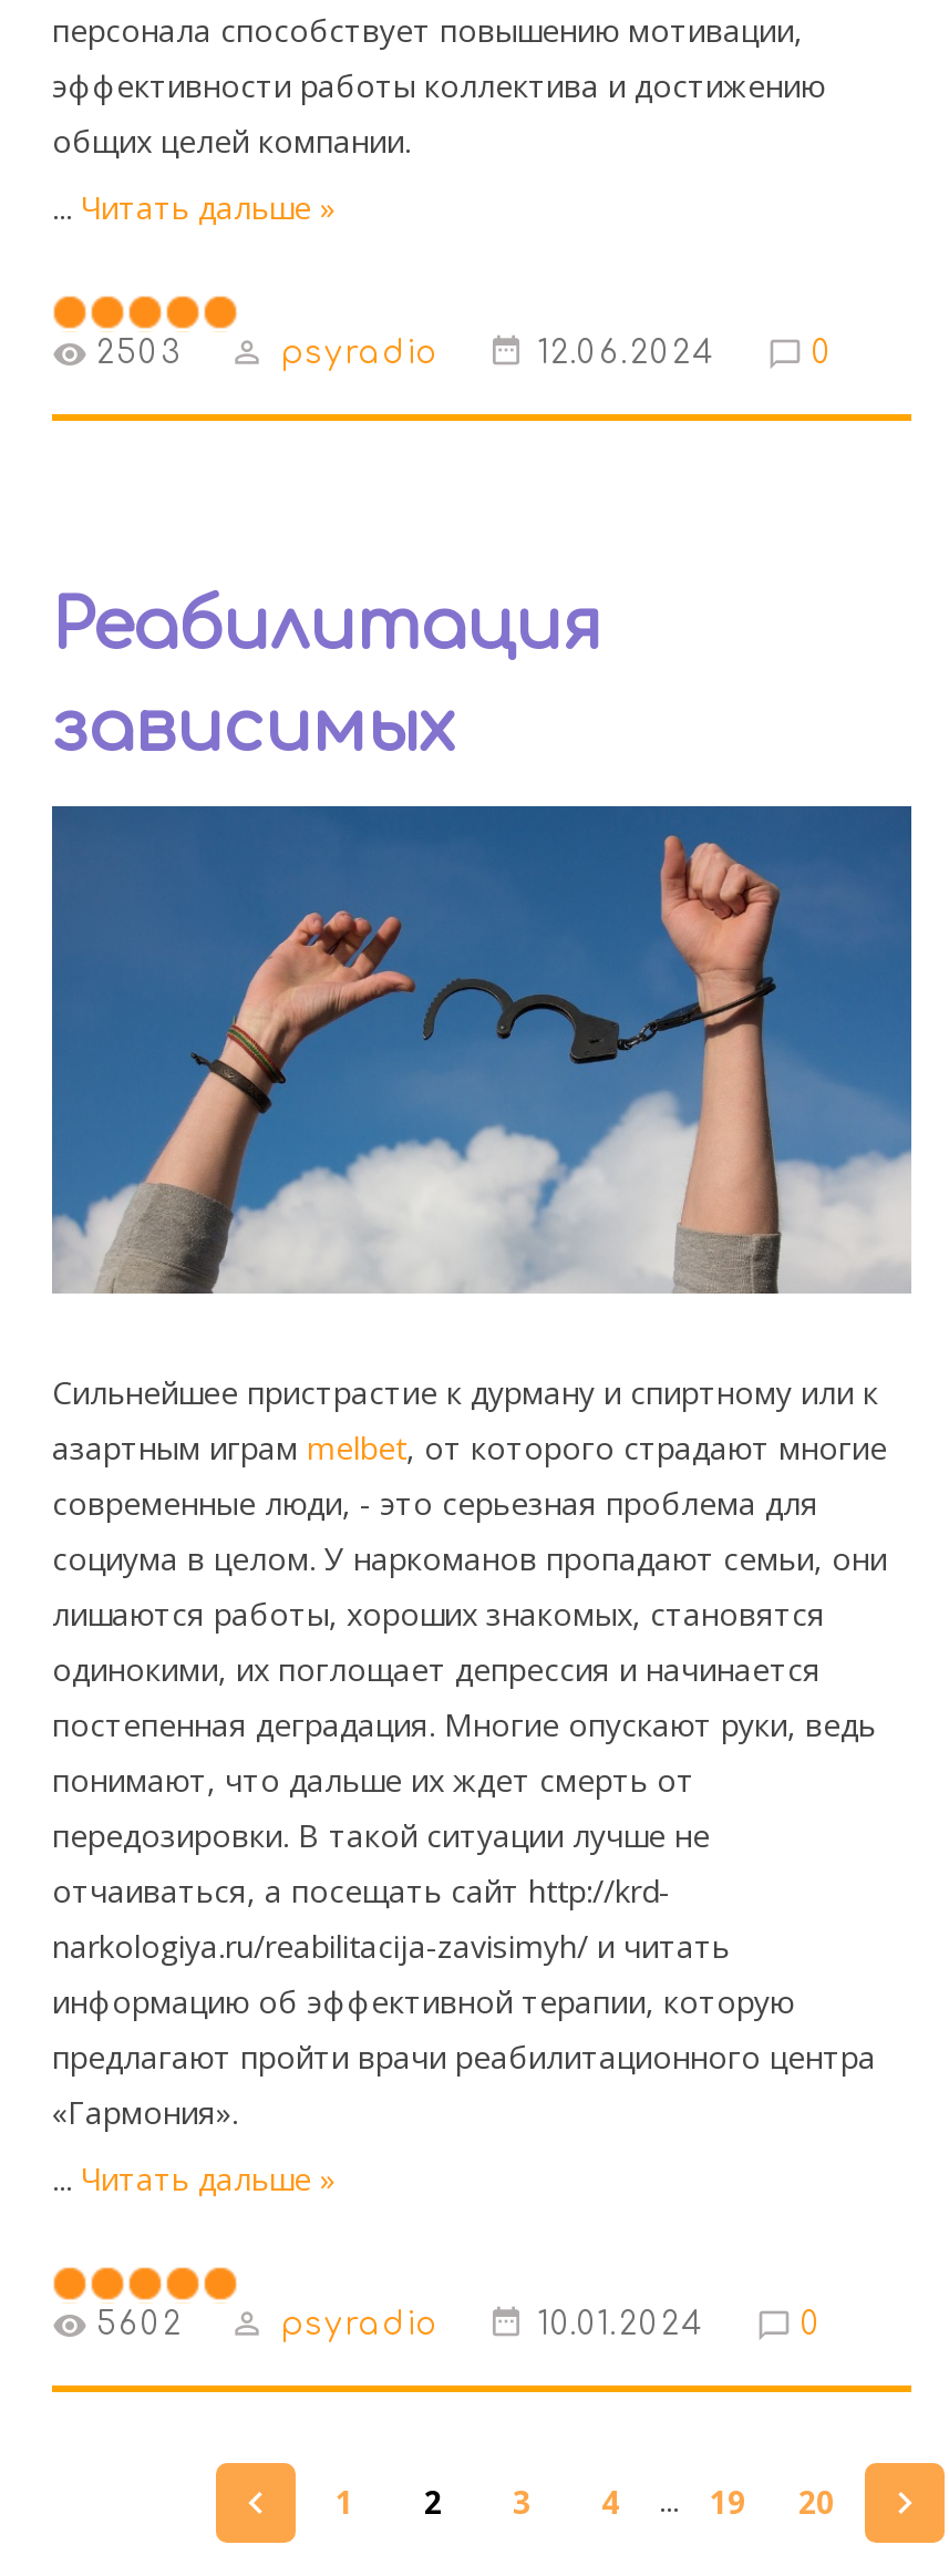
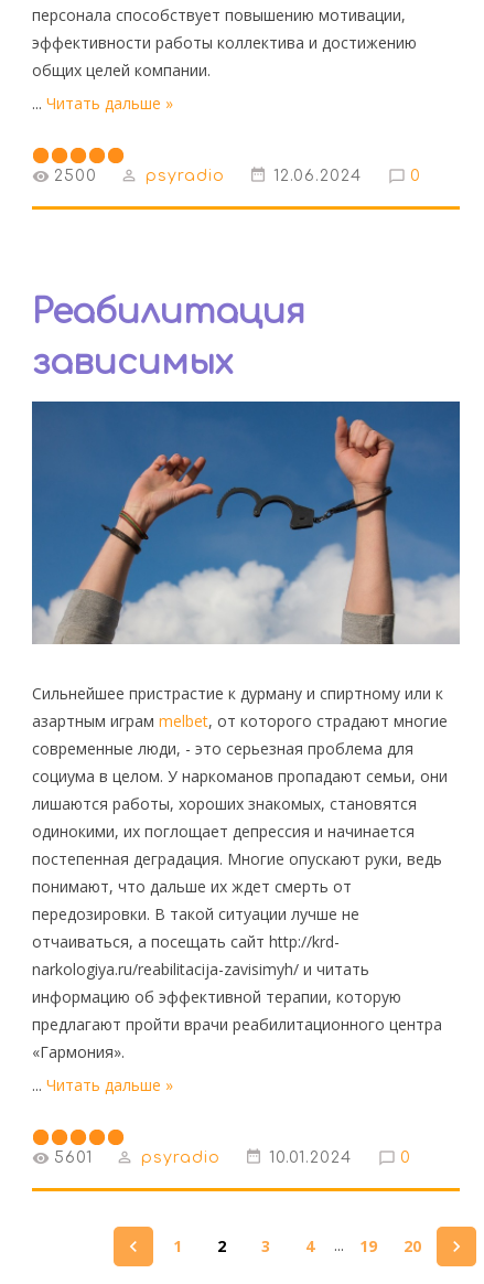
- 2503
+ 2500

- 5602
+ 5601
